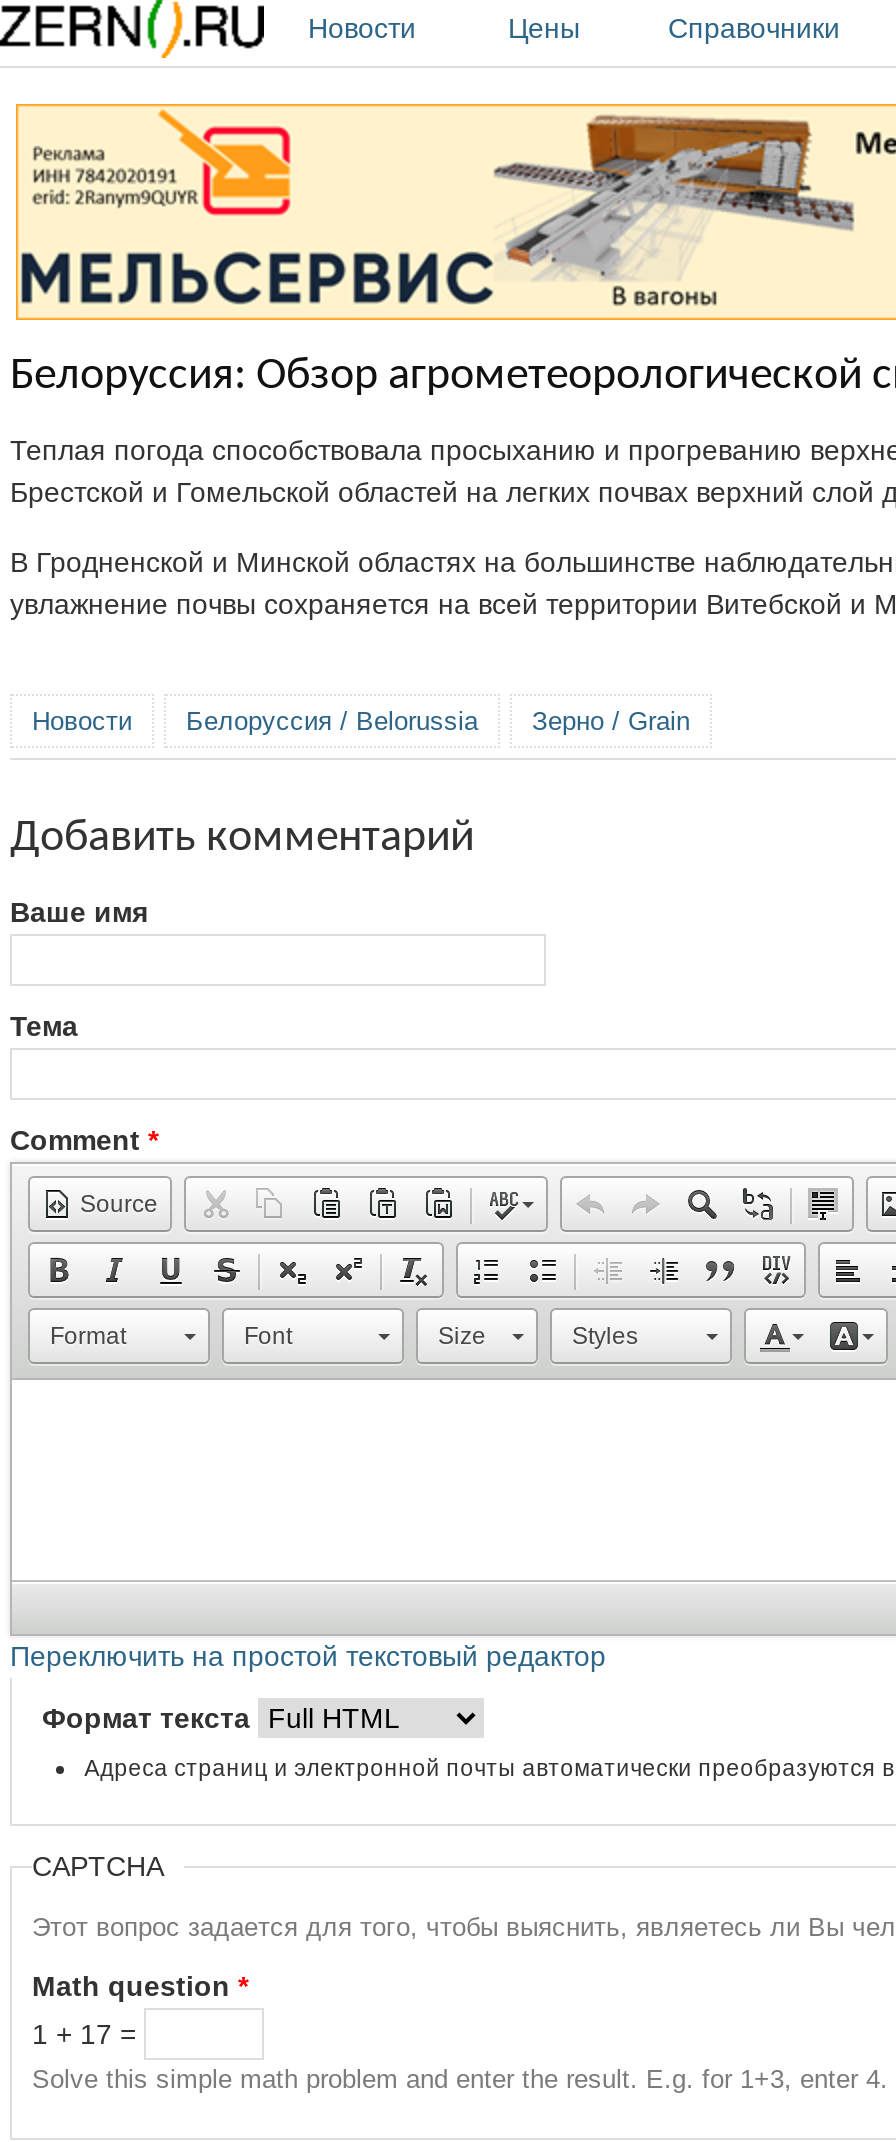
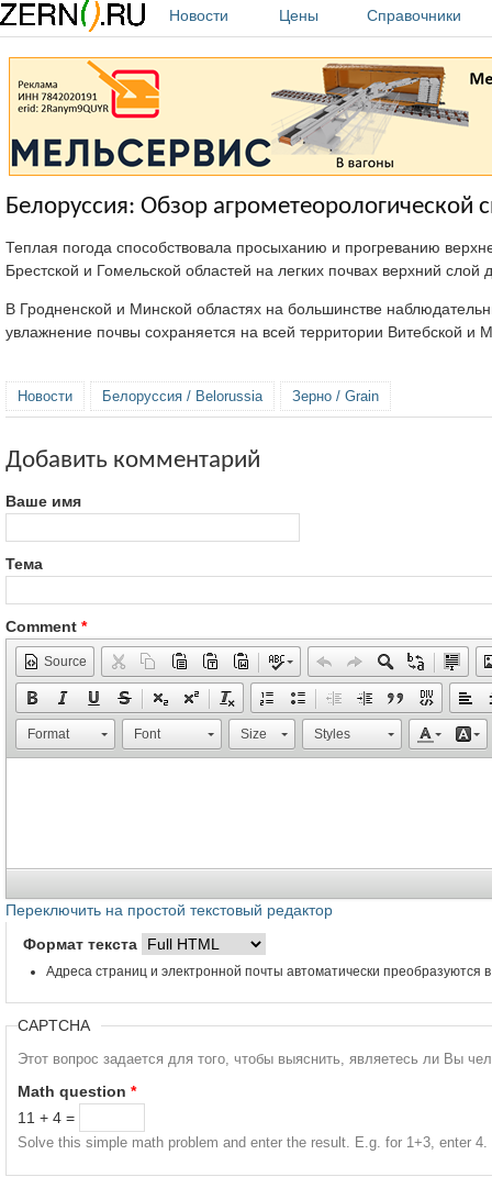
- 1 + 17 =
+ 11 + 4 =
